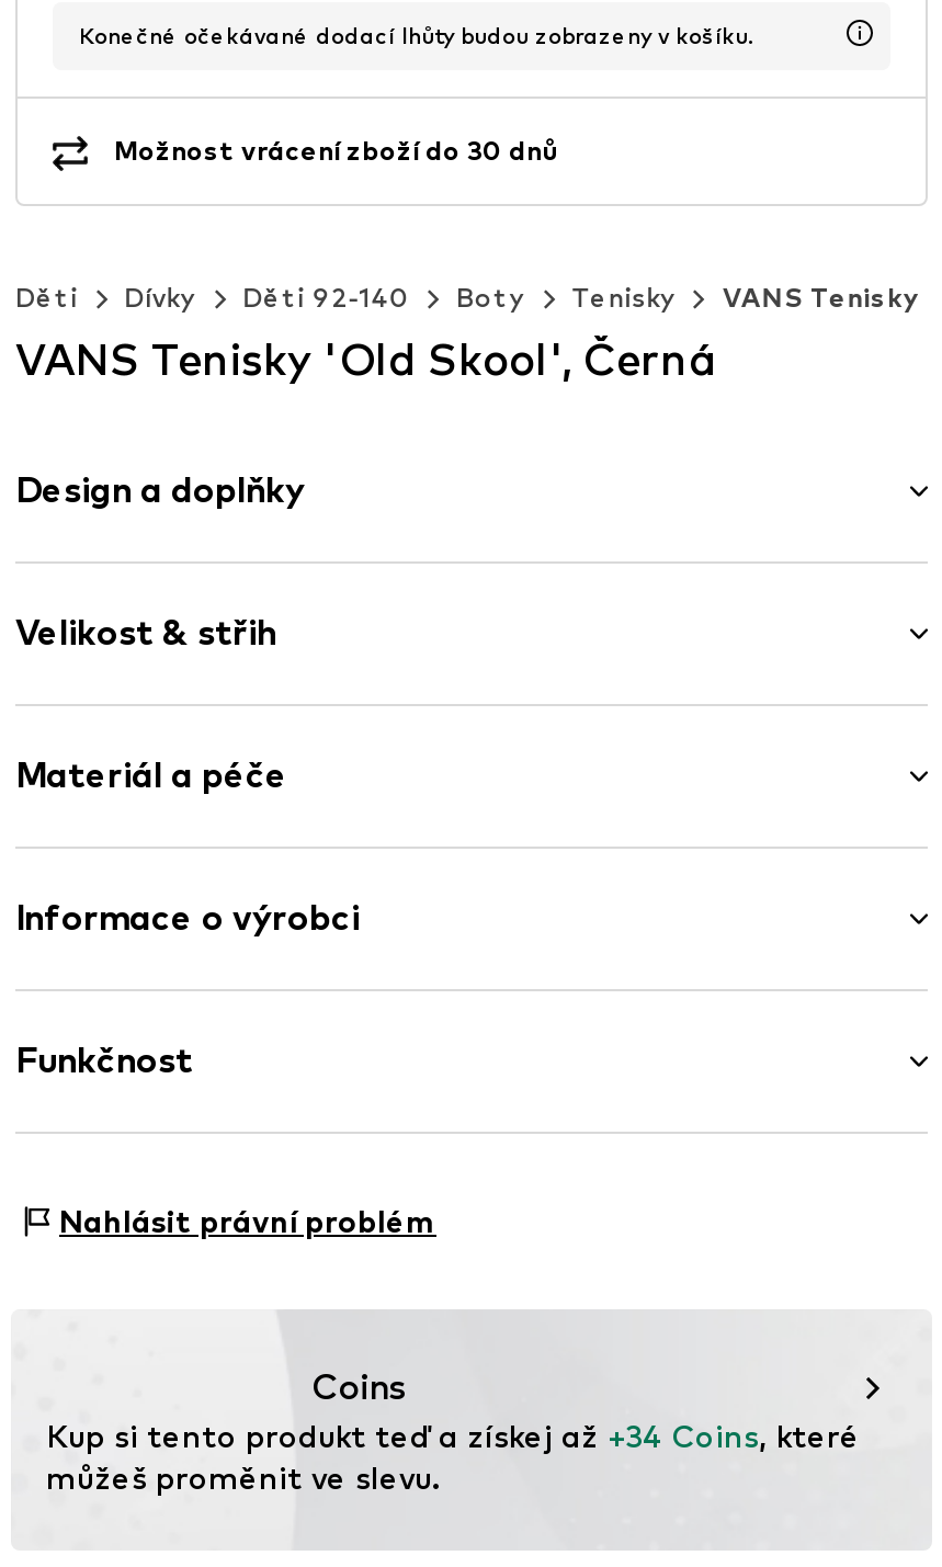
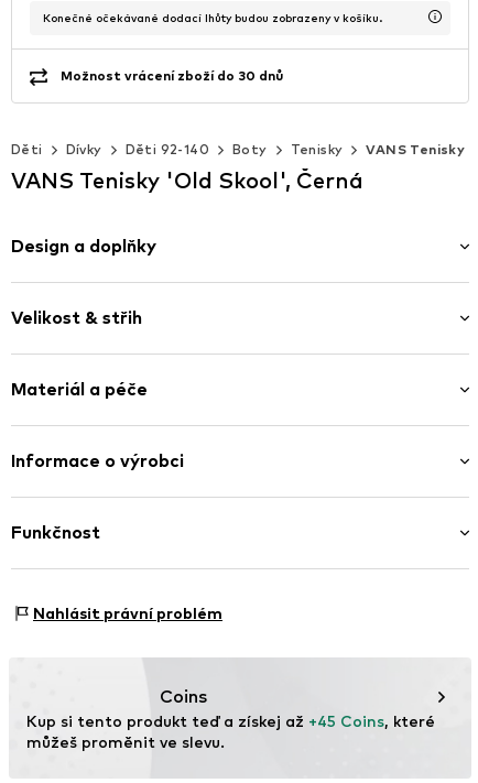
- Kup si tento produkt teď a získej až +34 Coins, které
+ Kup si tento produkt teď a získej až +45 Coins, které
